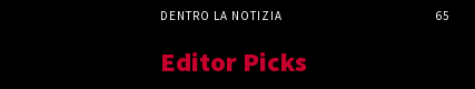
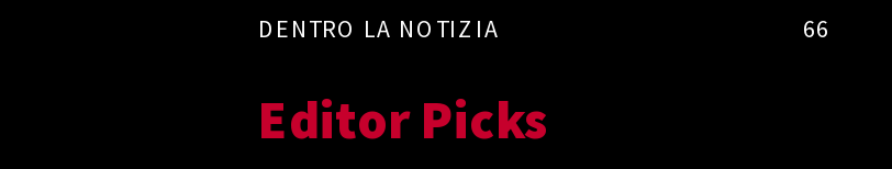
- 65
+ 66
